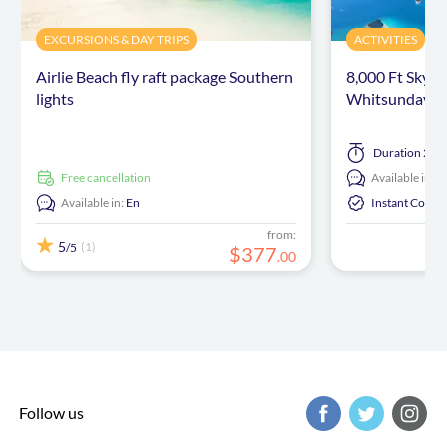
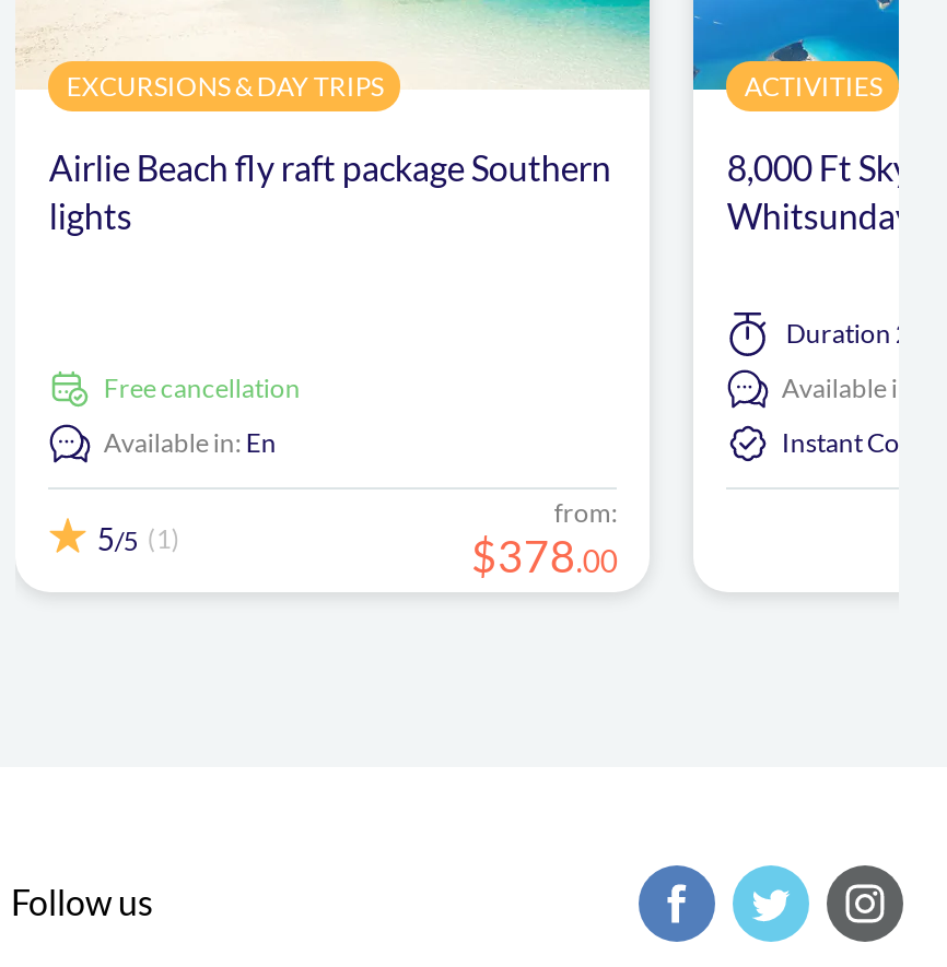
- $377. 00
+ $378. 00
